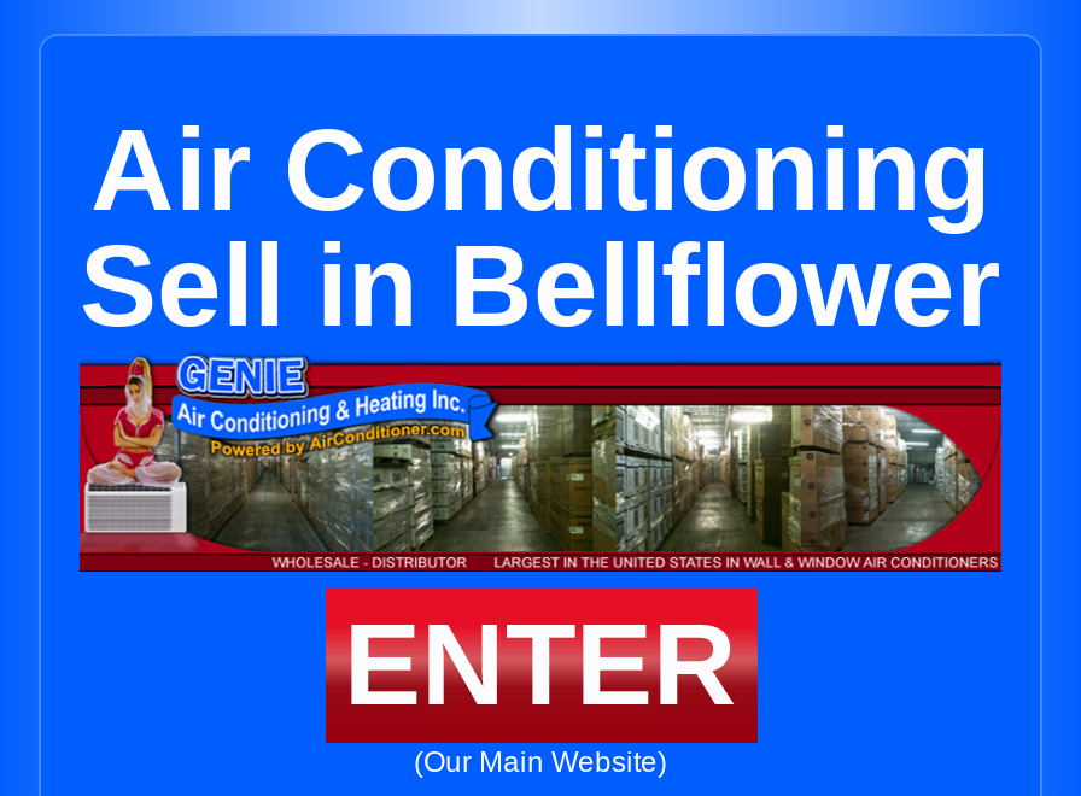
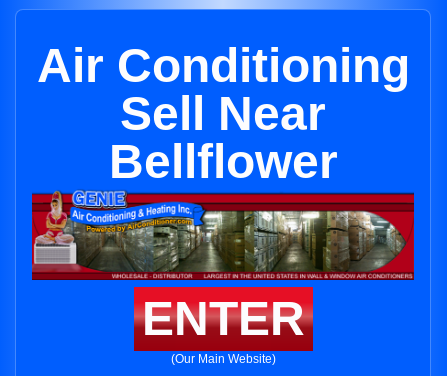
- Sell in Bellflower
+ Sell Near
+ Bellflower
